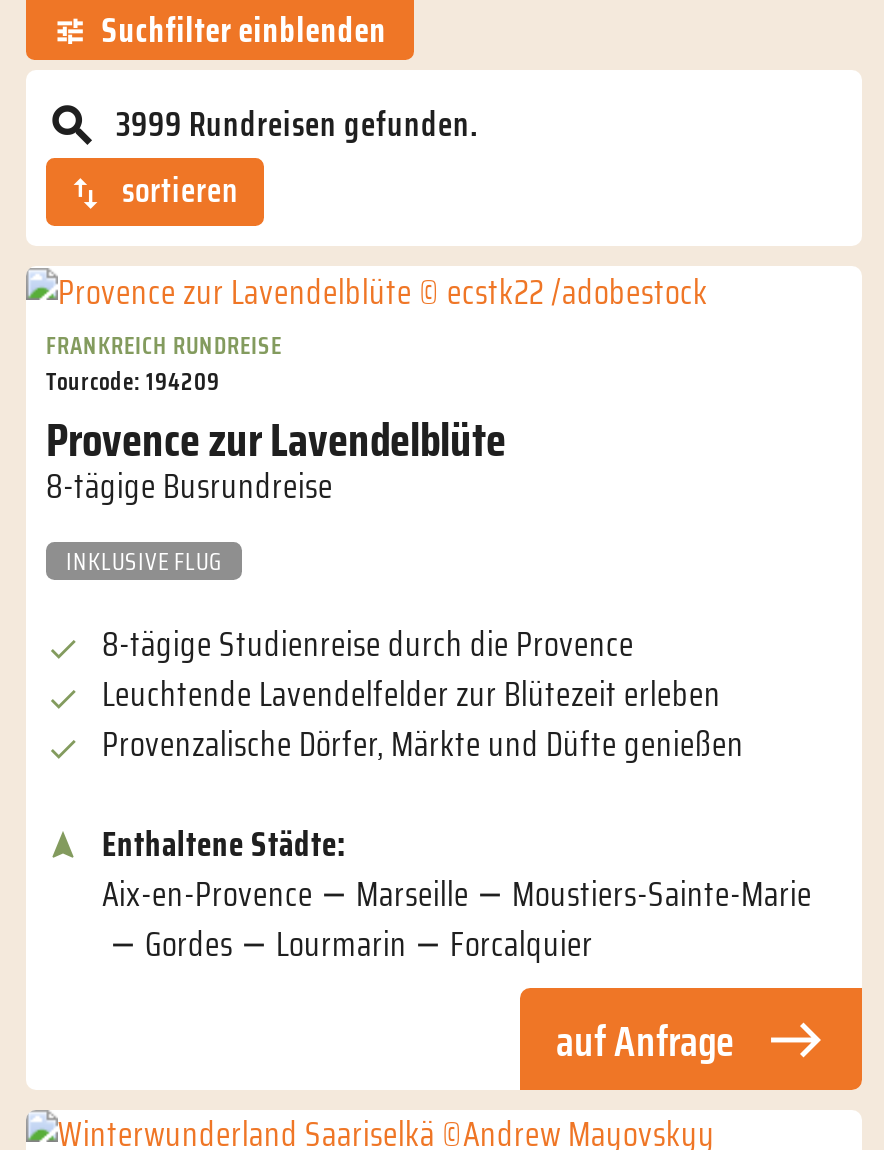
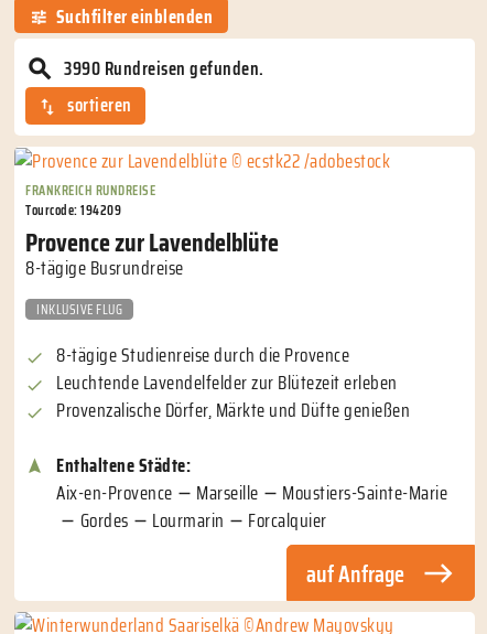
- 3999 Rundreisen gefunden.
+ 3990 Rundreisen gefunden.
